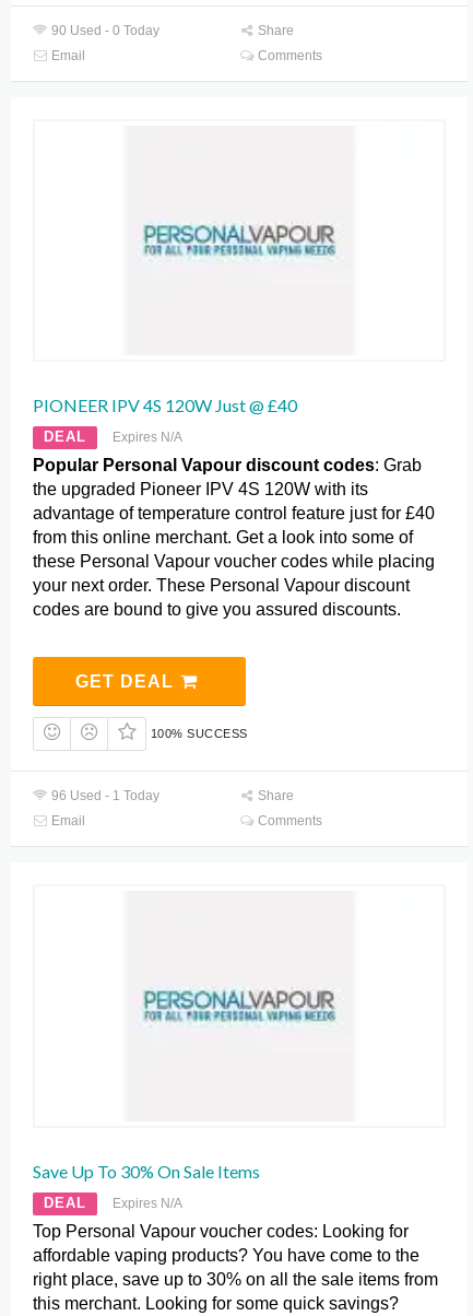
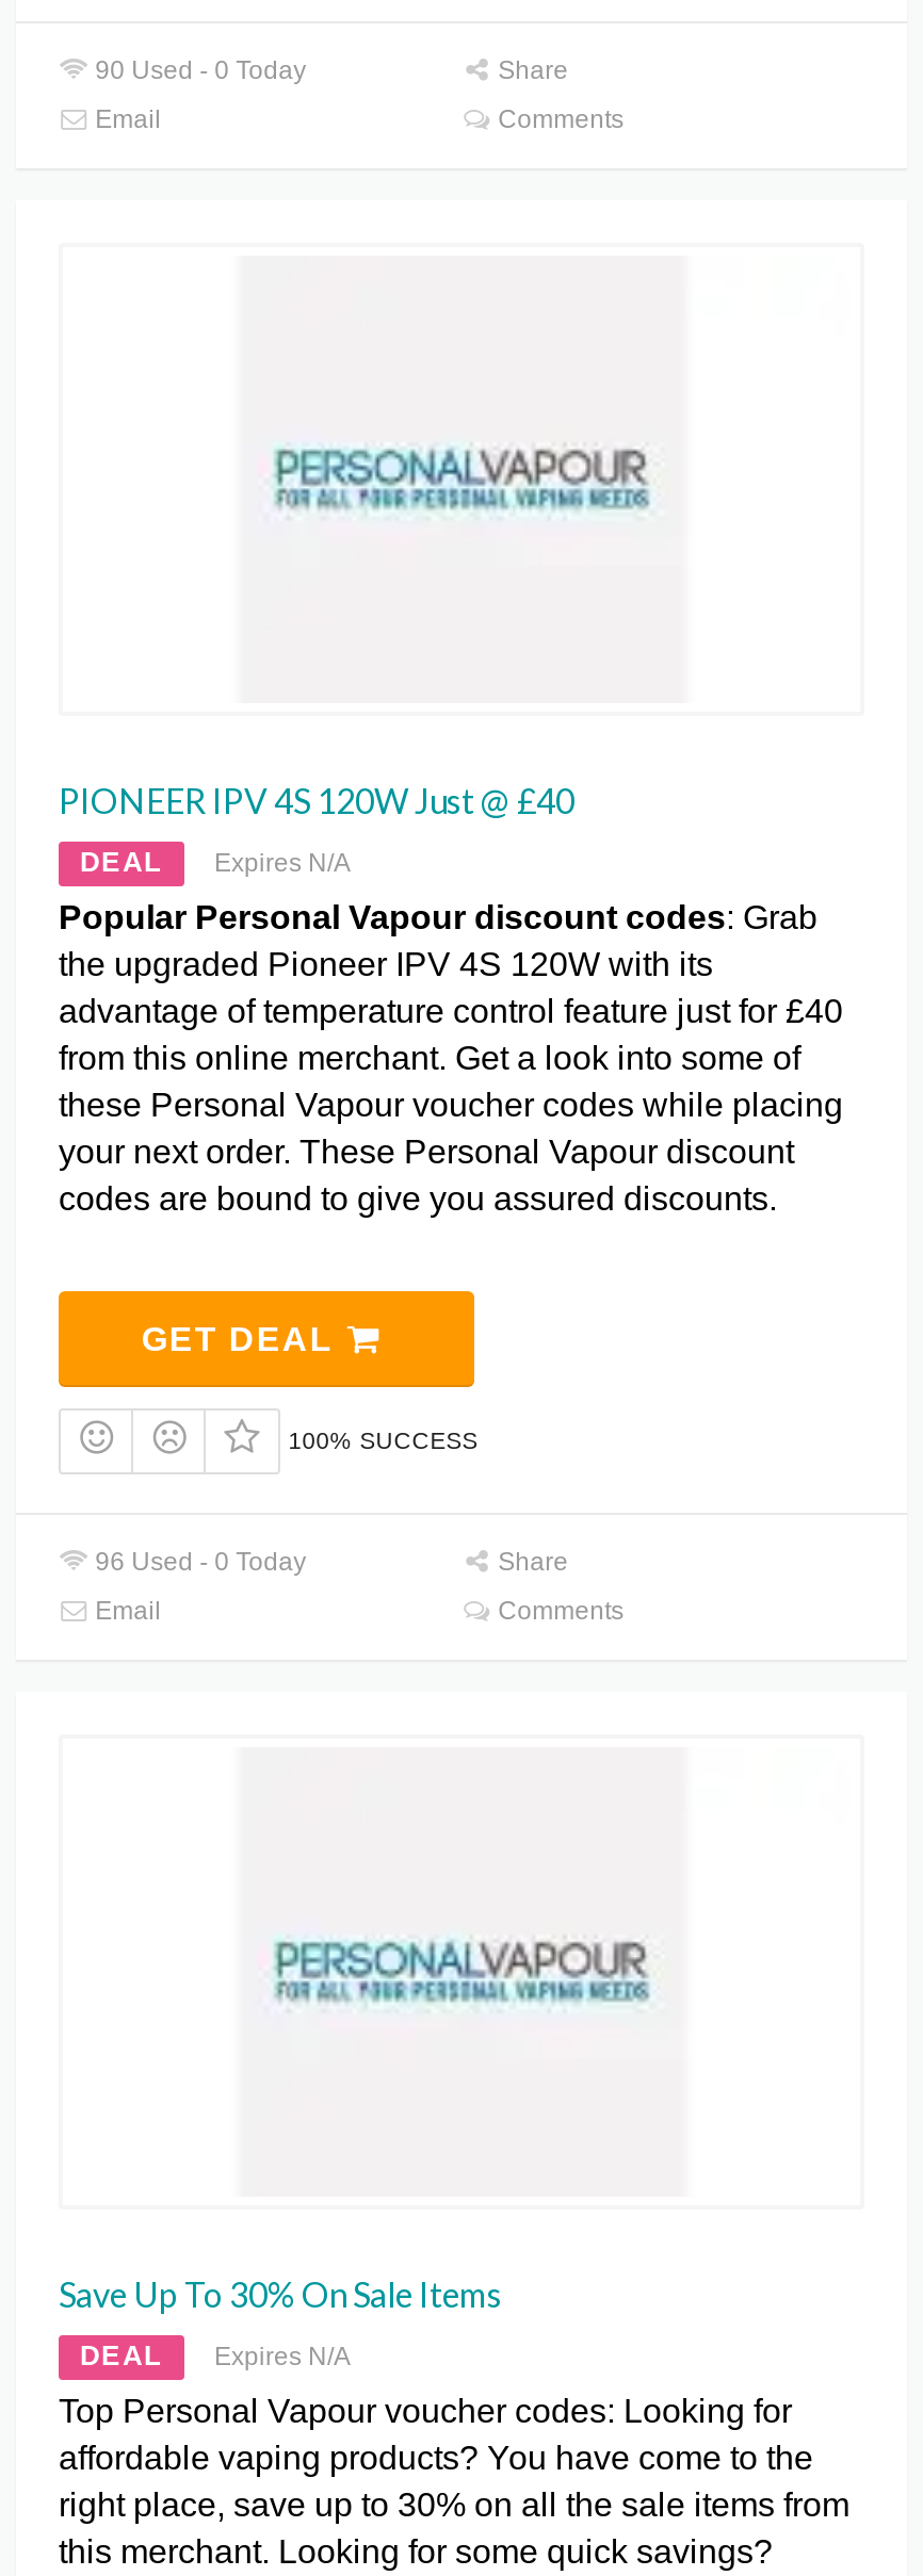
- 96 Used - 1 Today
+ 96 Used - 0 Today
